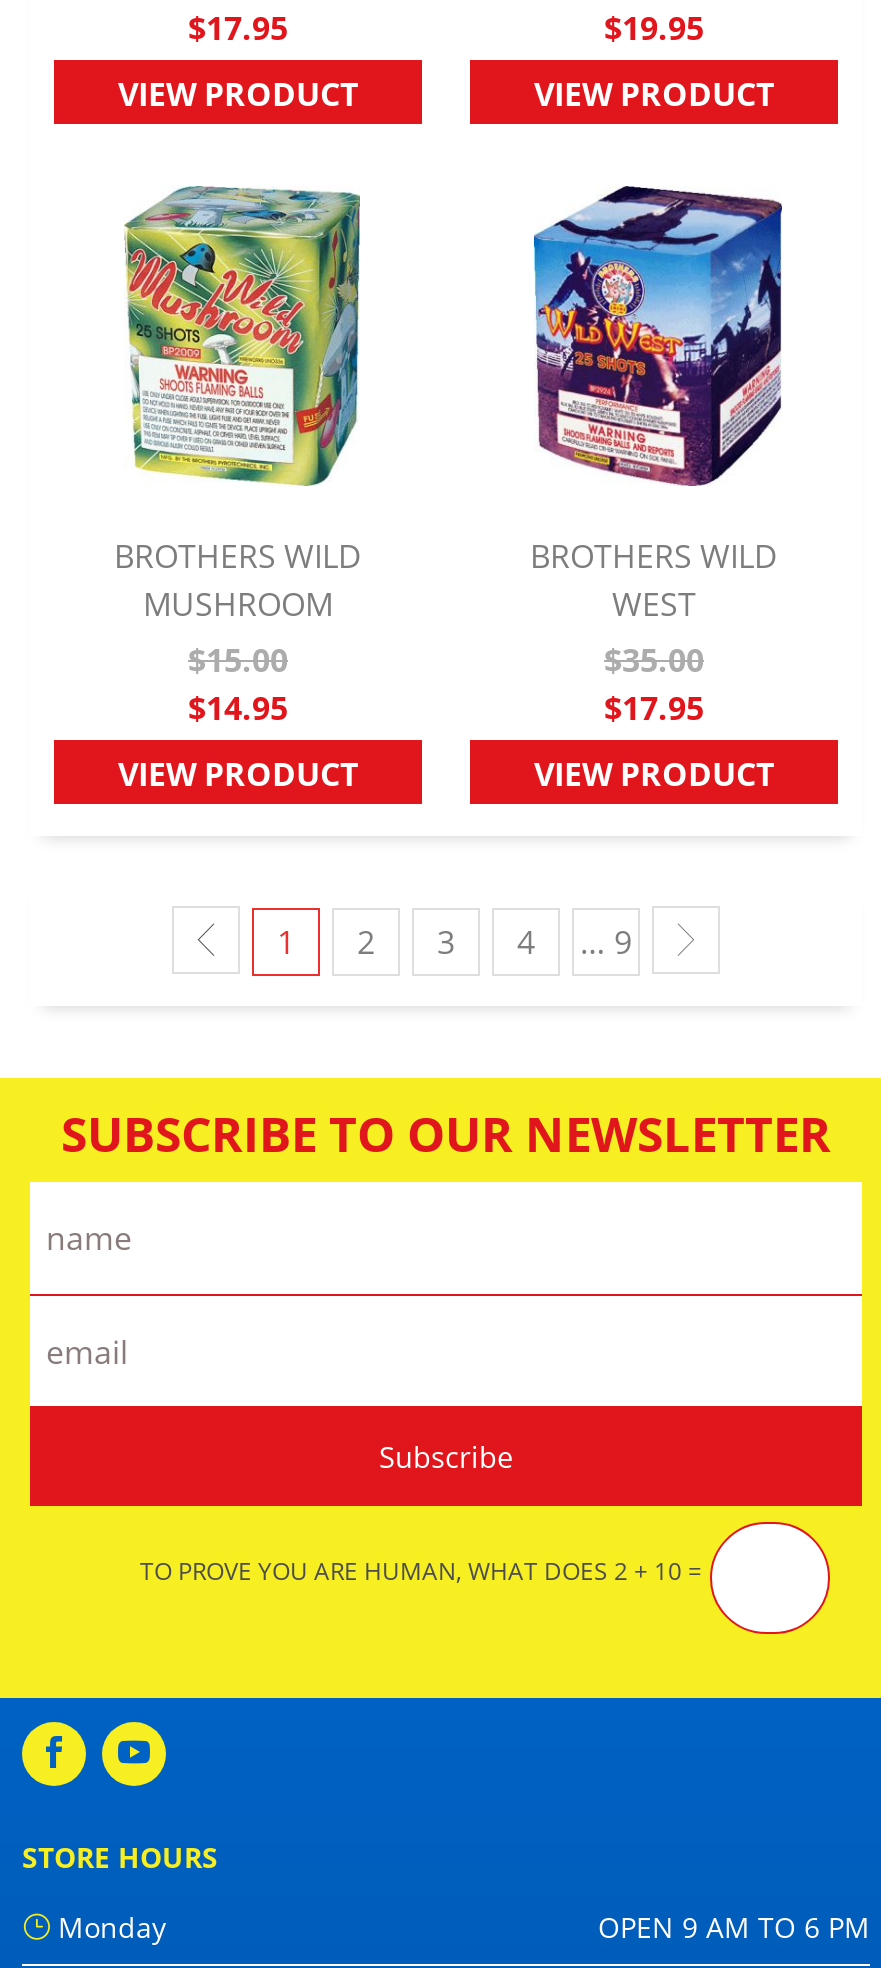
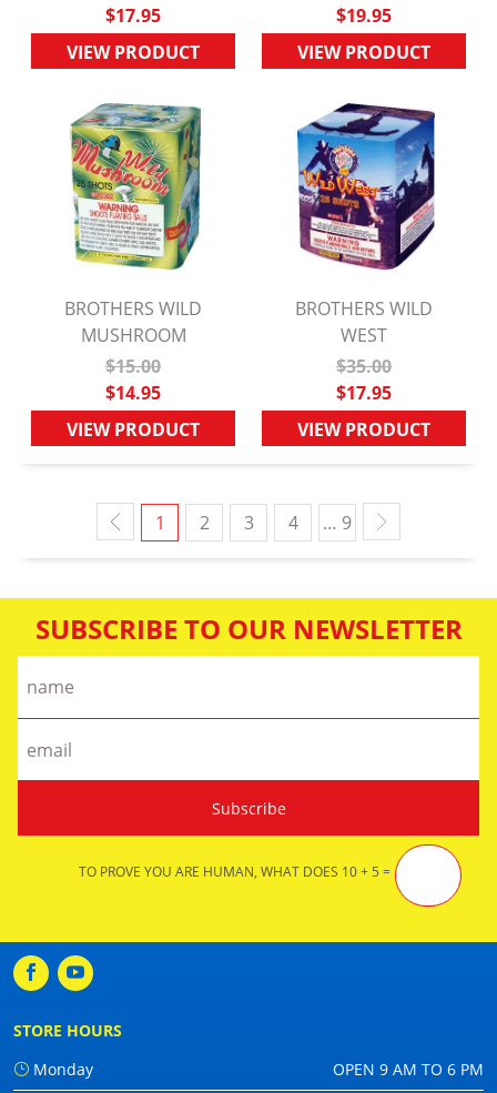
- TO PROVE YOU ARE HUMAN, WHAT DOES 2 + 10 =
+ TO PROVE YOU ARE HUMAN, WHAT DOES 10 + 5 =
